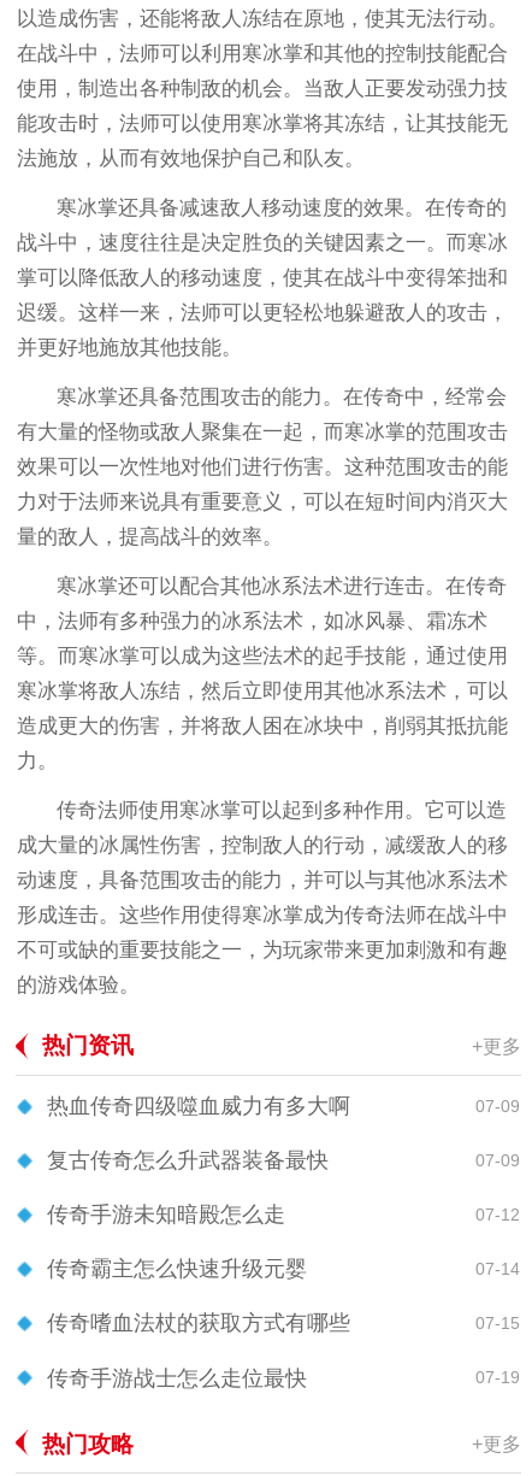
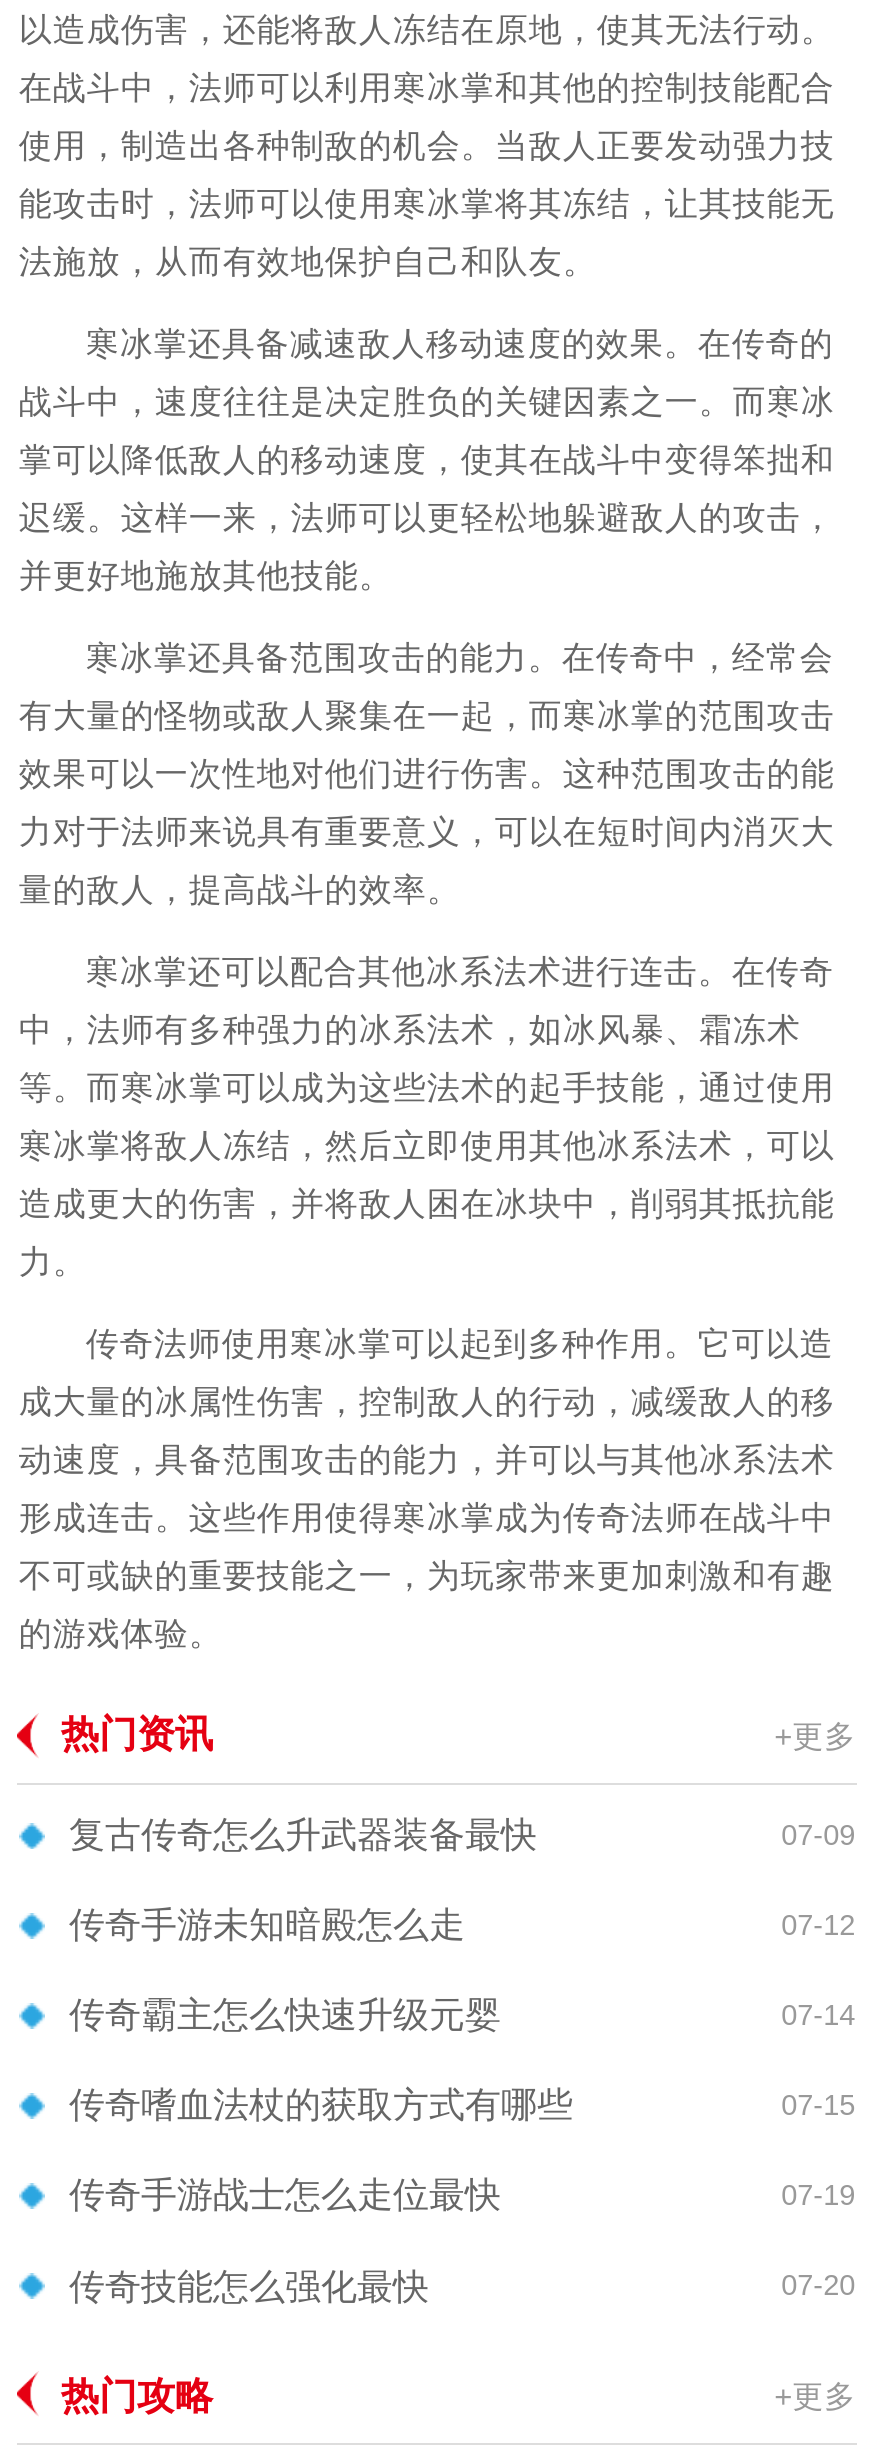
- 热血传奇四级噬血威力有多大啊
- 07-09

moved up: 复古传奇怎么升武器装备最快 | 07-09 | 传奇手游未知暗殿怎么走 | ... | 传奇手游战士怎么走位最快 | 07-19

+ 传奇技能怎么强化最快
+ 07-20
